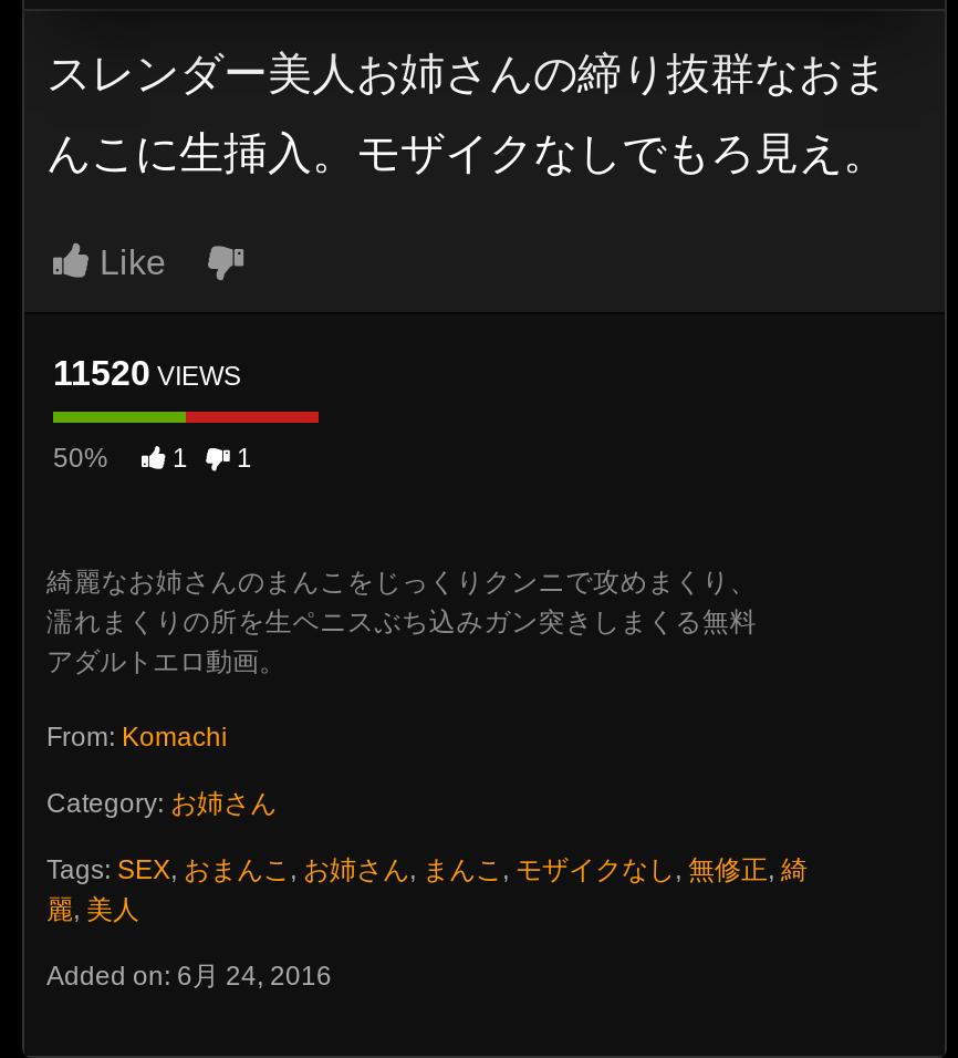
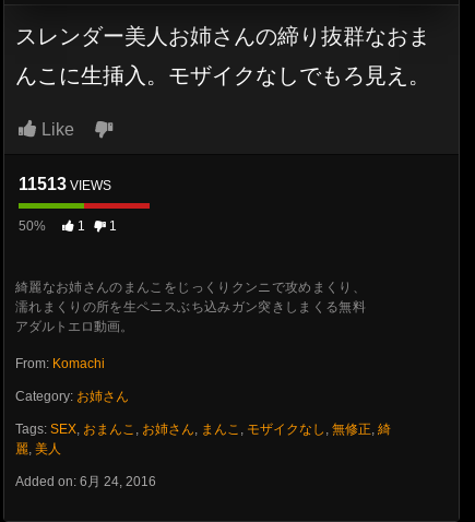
- 11520 VIEWS
+ 11513 VIEWS
